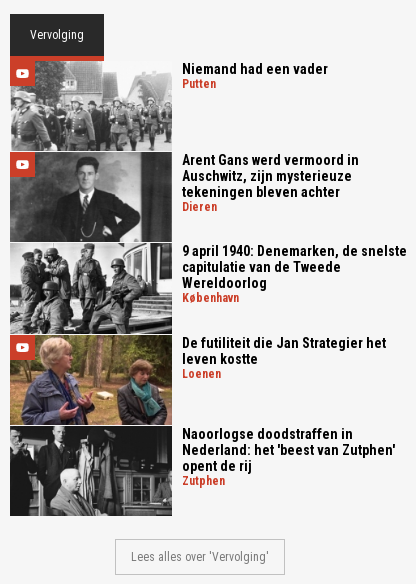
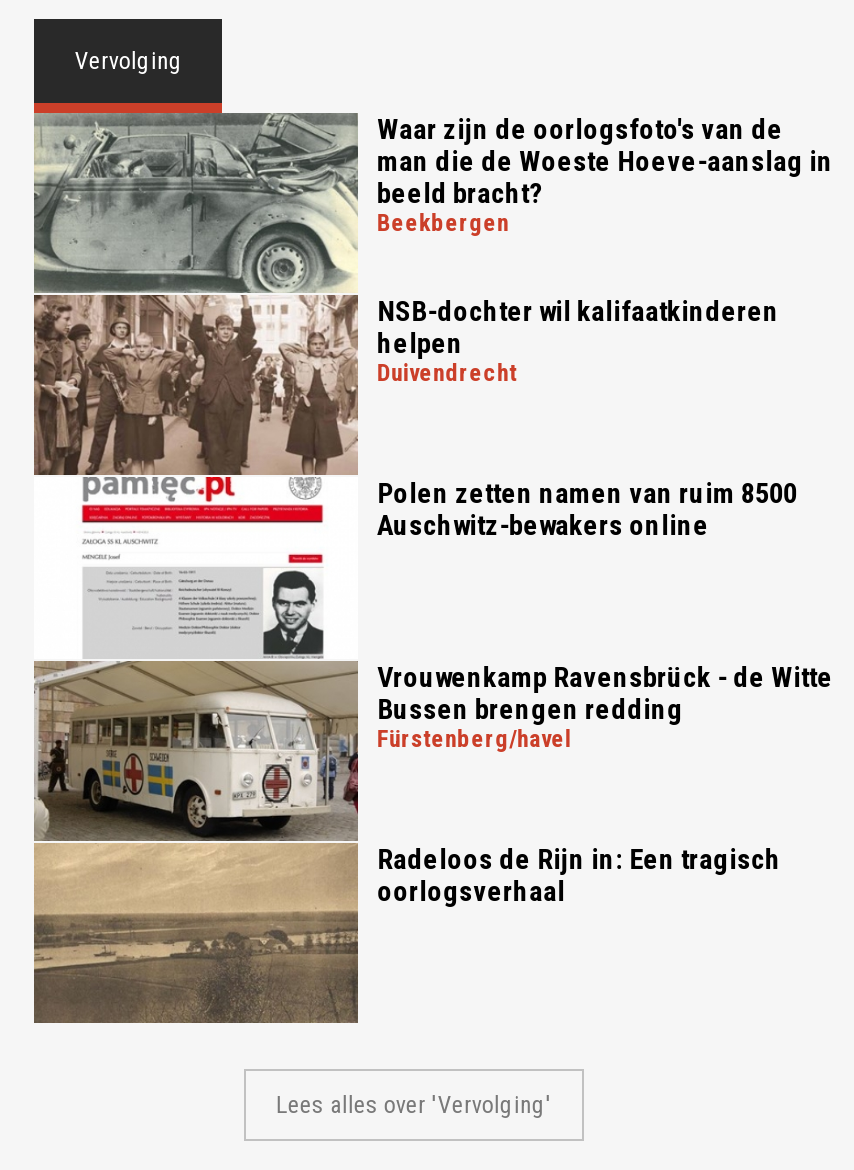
- [image]
- Niemand had een vader
- putten
+ [image]
+ Waar zijn de oorlogsfoto's van de
+ man die de Woeste Hoeve-aanslag in
+ beeld bracht?
+ beekbergen

- Arent Gans werd vermoord in
- Auschwitz, zijn mysterieuze
- tekeningen bleven achter
- dieren
+ NSB-dochter wil kalifaatkinderen
+ helpen
+ duivendrecht

- 9 april 1940: Denemarken, de snelste
- capitulatie van de Tweede
- Wereldoorlog
- københavn
+ Polen zetten namen van ruim 8500
+ Auschwitz-bewakers online

- De futiliteit die Jan Strategier het
- leven kostte
- loenen
+ Vrouwenkamp Ravensbrück - de Witte
+ Bussen brengen redding
+ fürstenberg/havel

- Naoorlogse doodstraffen in
- Nederland: het 'beest van Zutphen'
- opent de rij
- zutphen
+ Radeloos de Rijn in: Een tragisch
+ oorlogsverhaal
